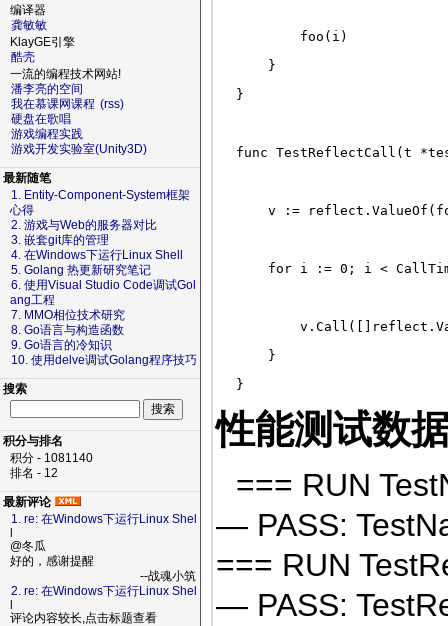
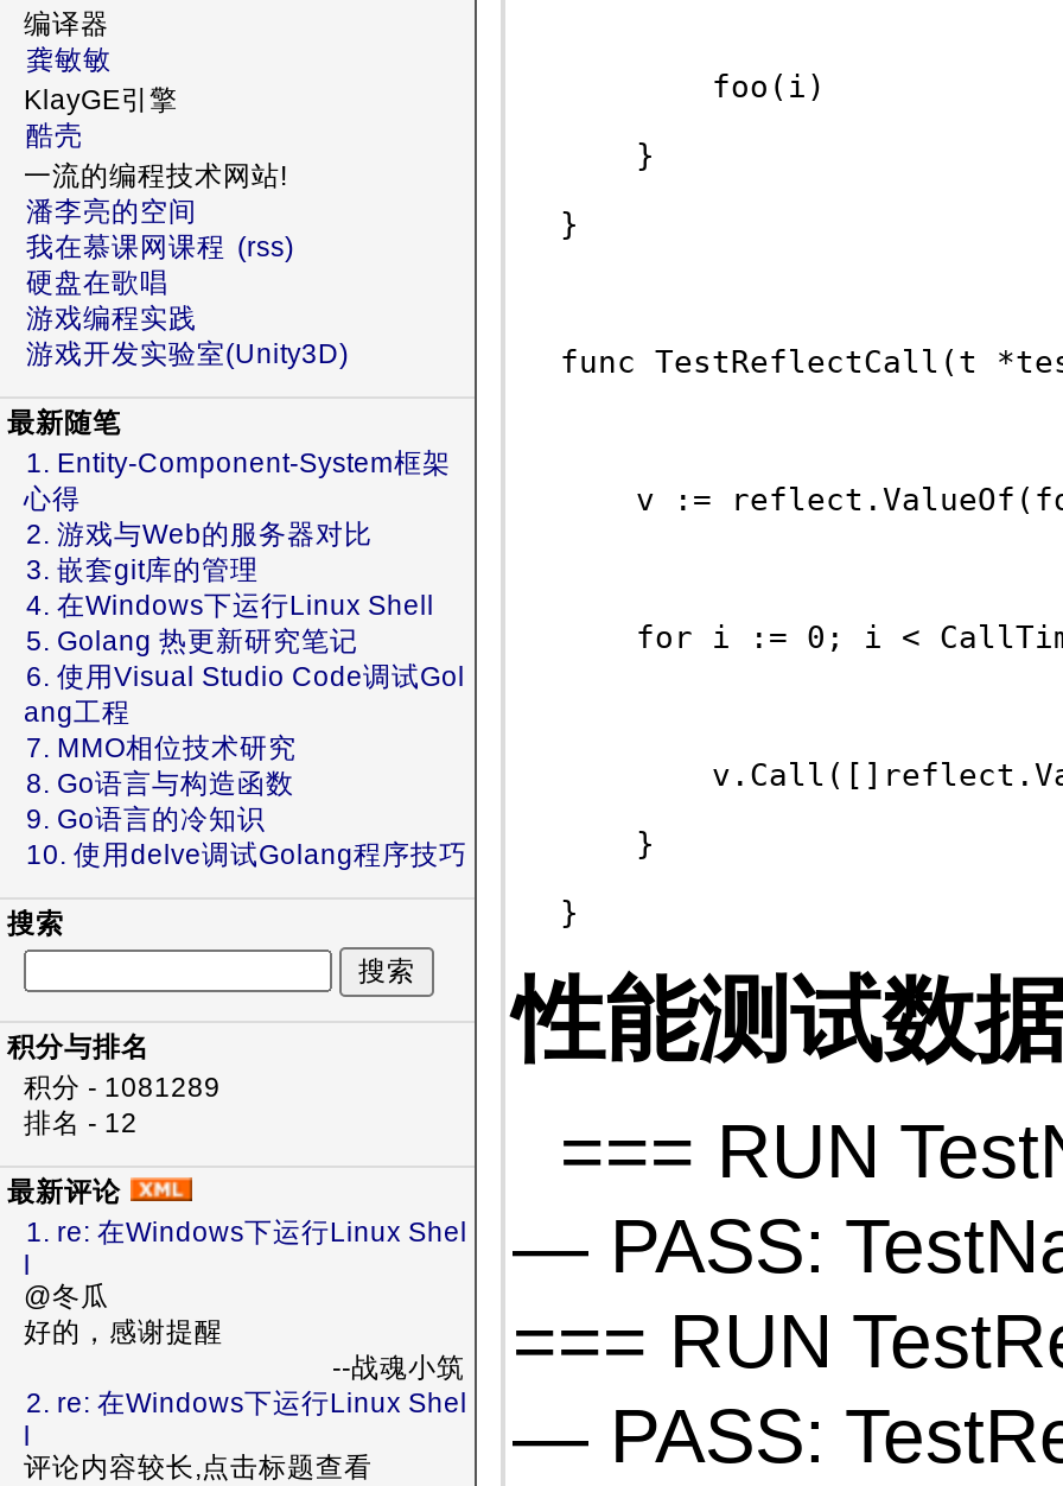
- 积分 - 1081140
+ 积分 - 1081289
